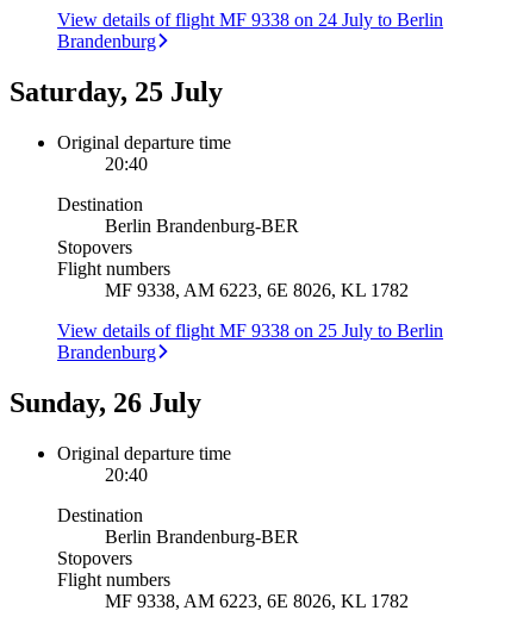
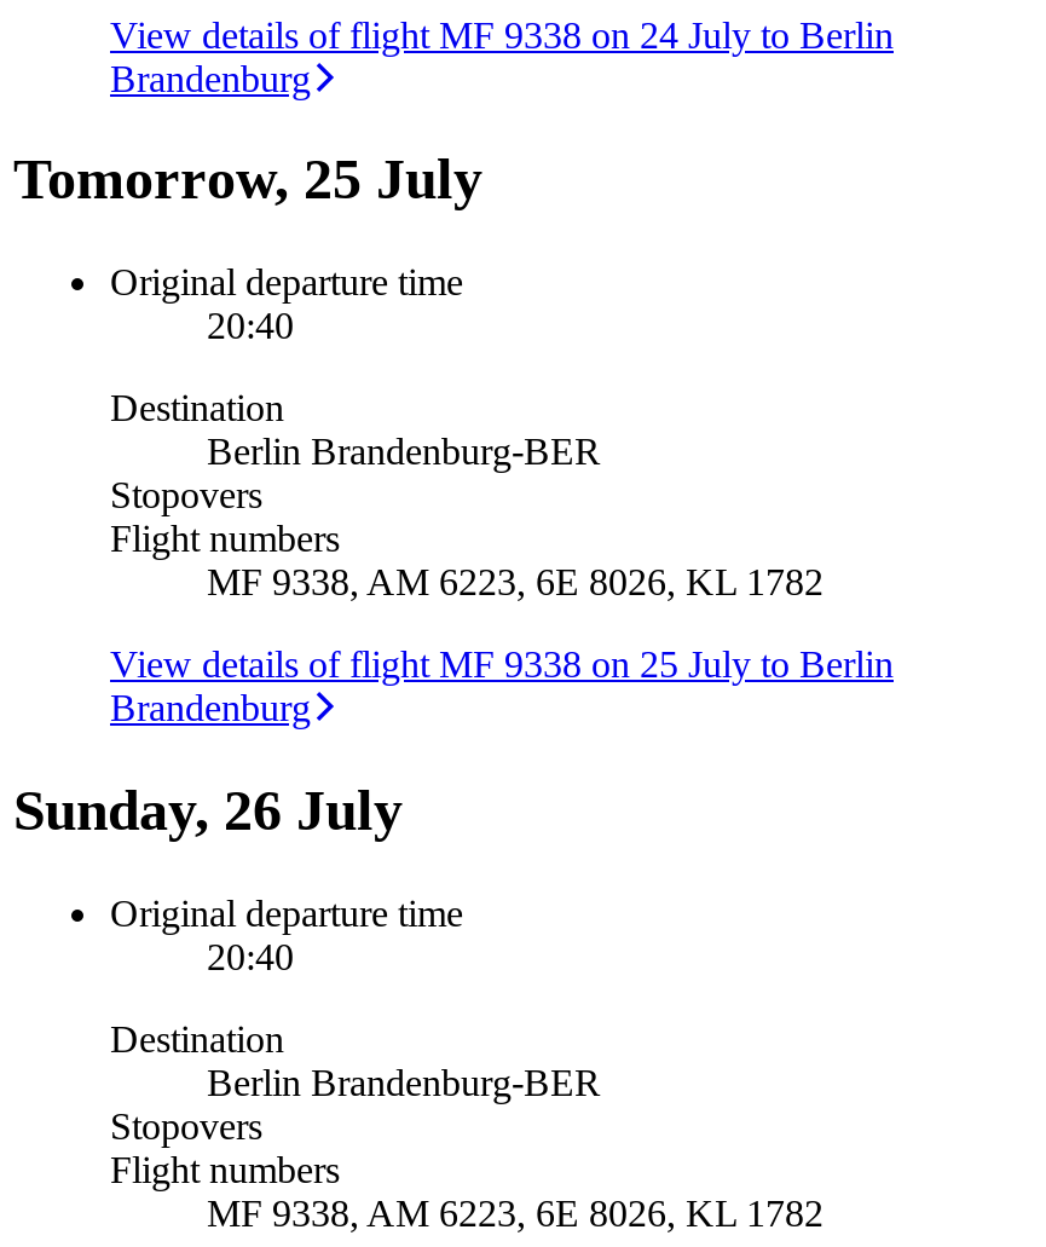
- Saturday, 25 July
+ Tomorrow, 25 July
